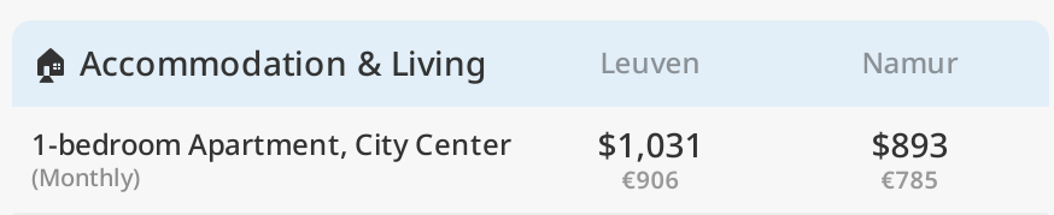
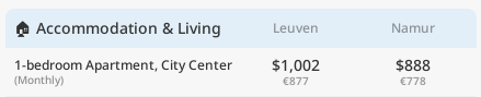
- $1,031
+ $1,002

- $893
+ $888

- €906
+ €877

- €785
+ €778
